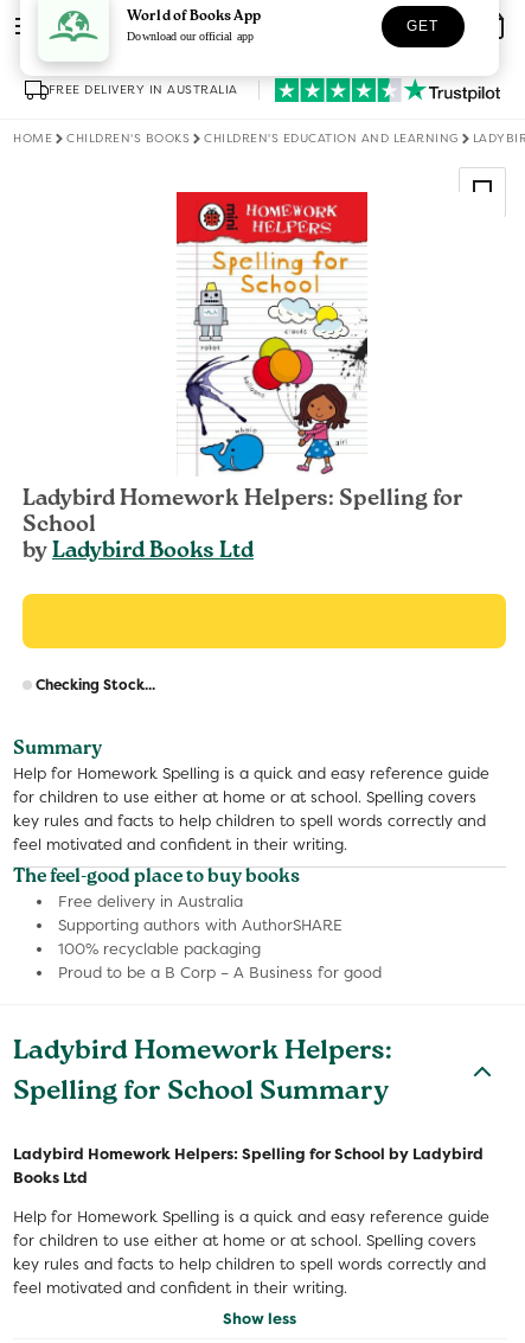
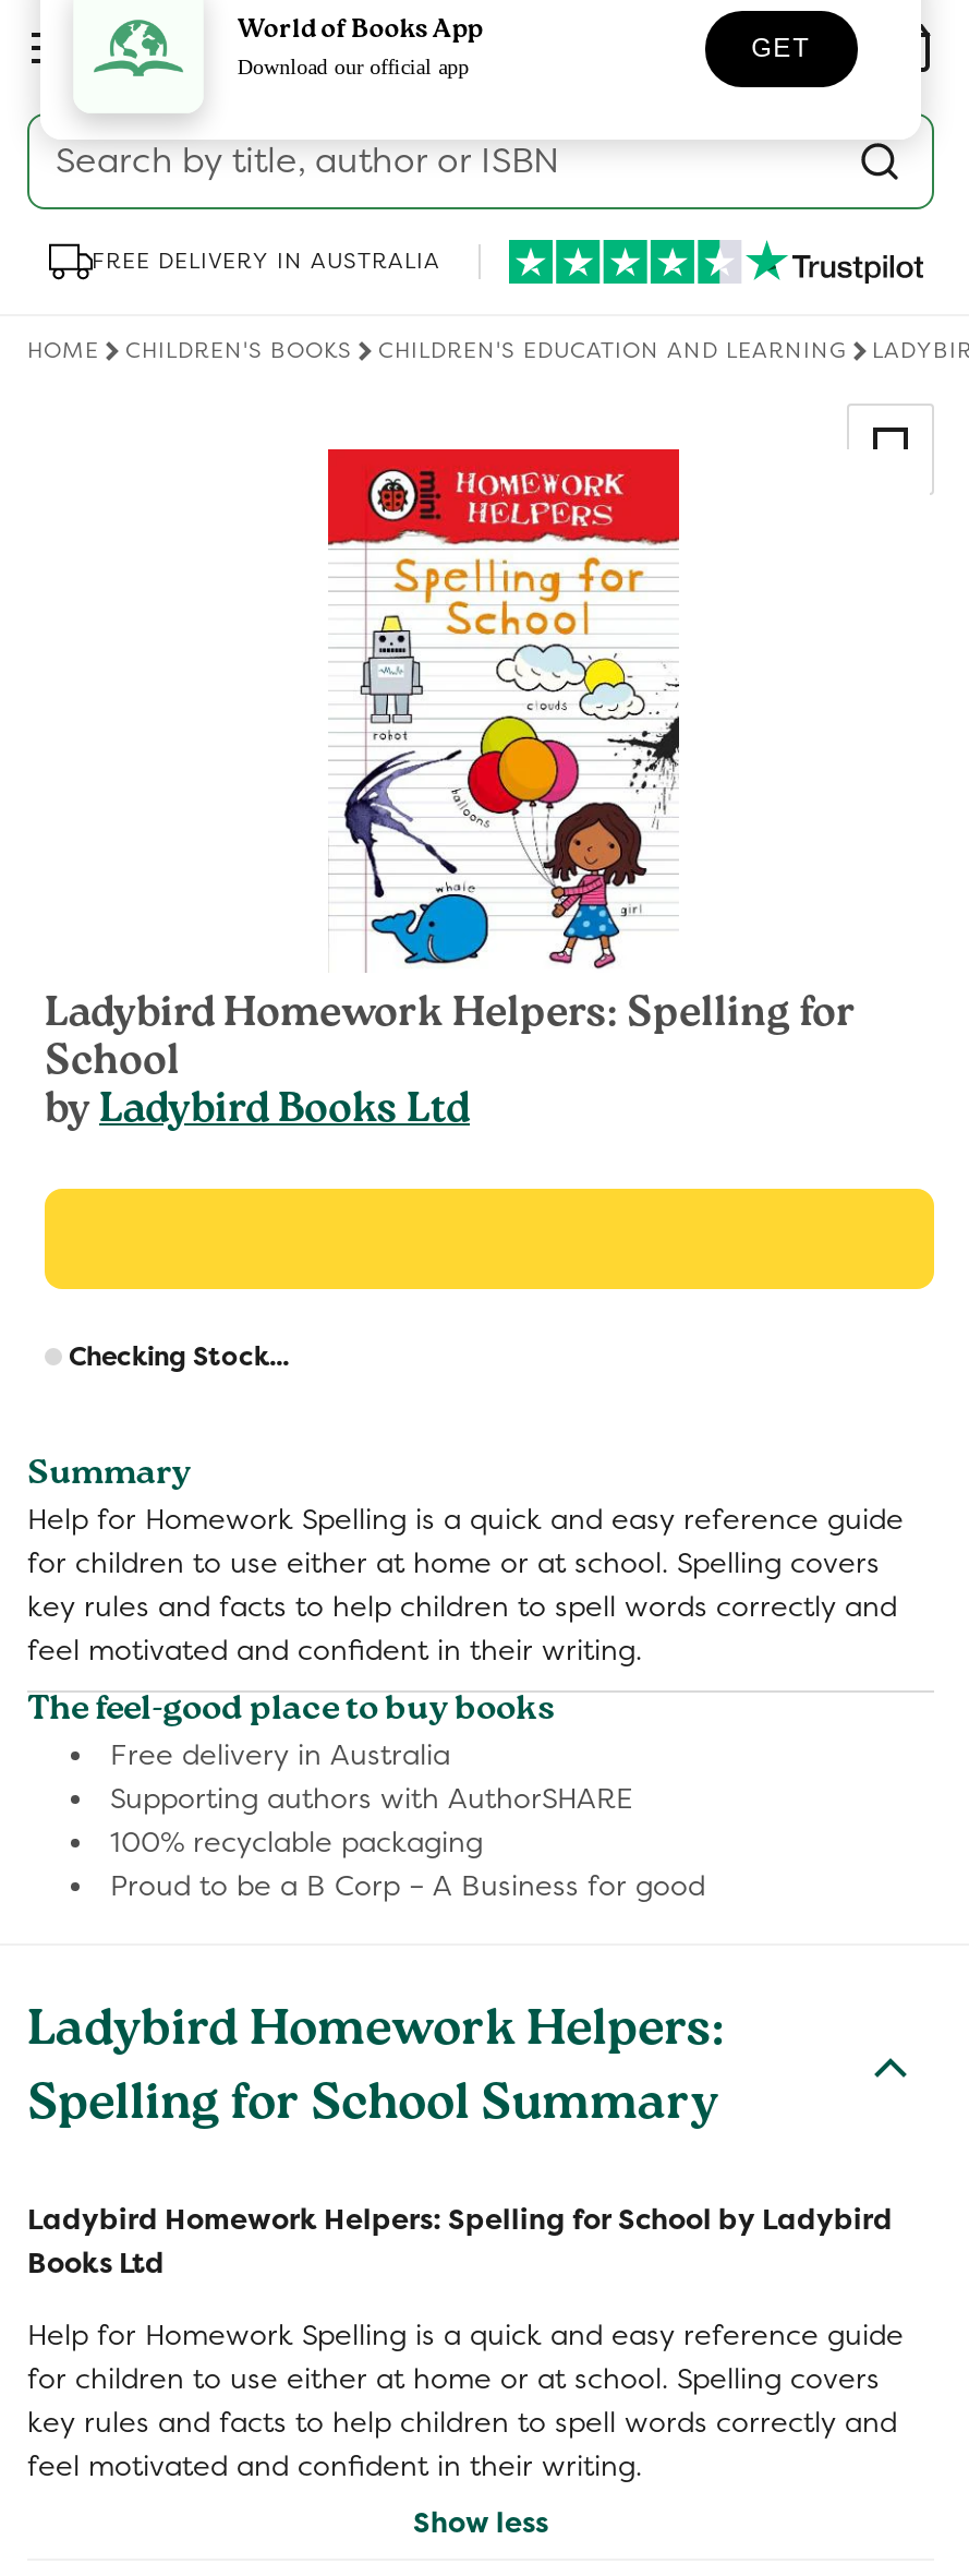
+ Search by title, author or ISBN
